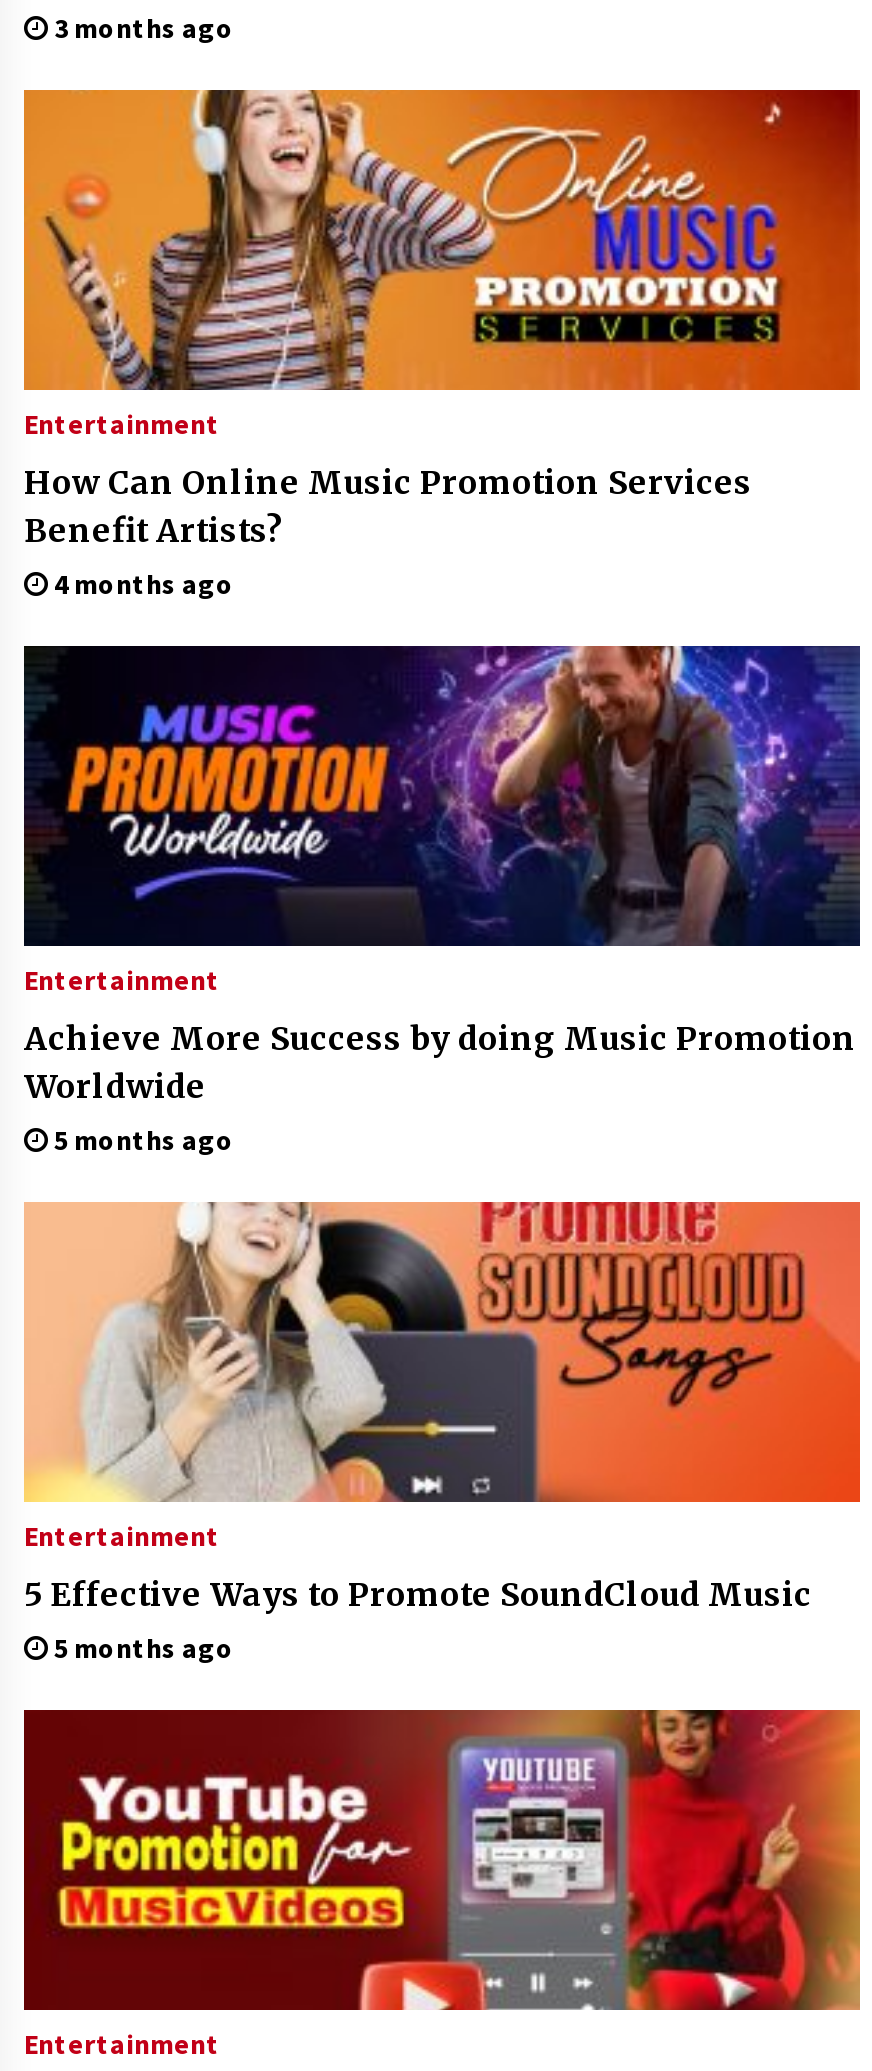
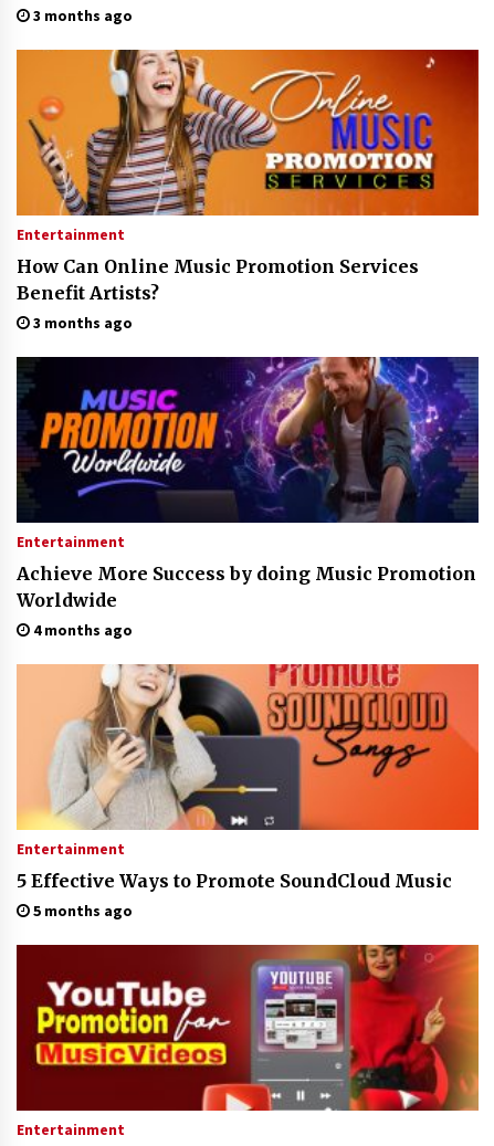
- 4 months ago
+ 3 months ago

- 5 months ago
+ 4 months ago
